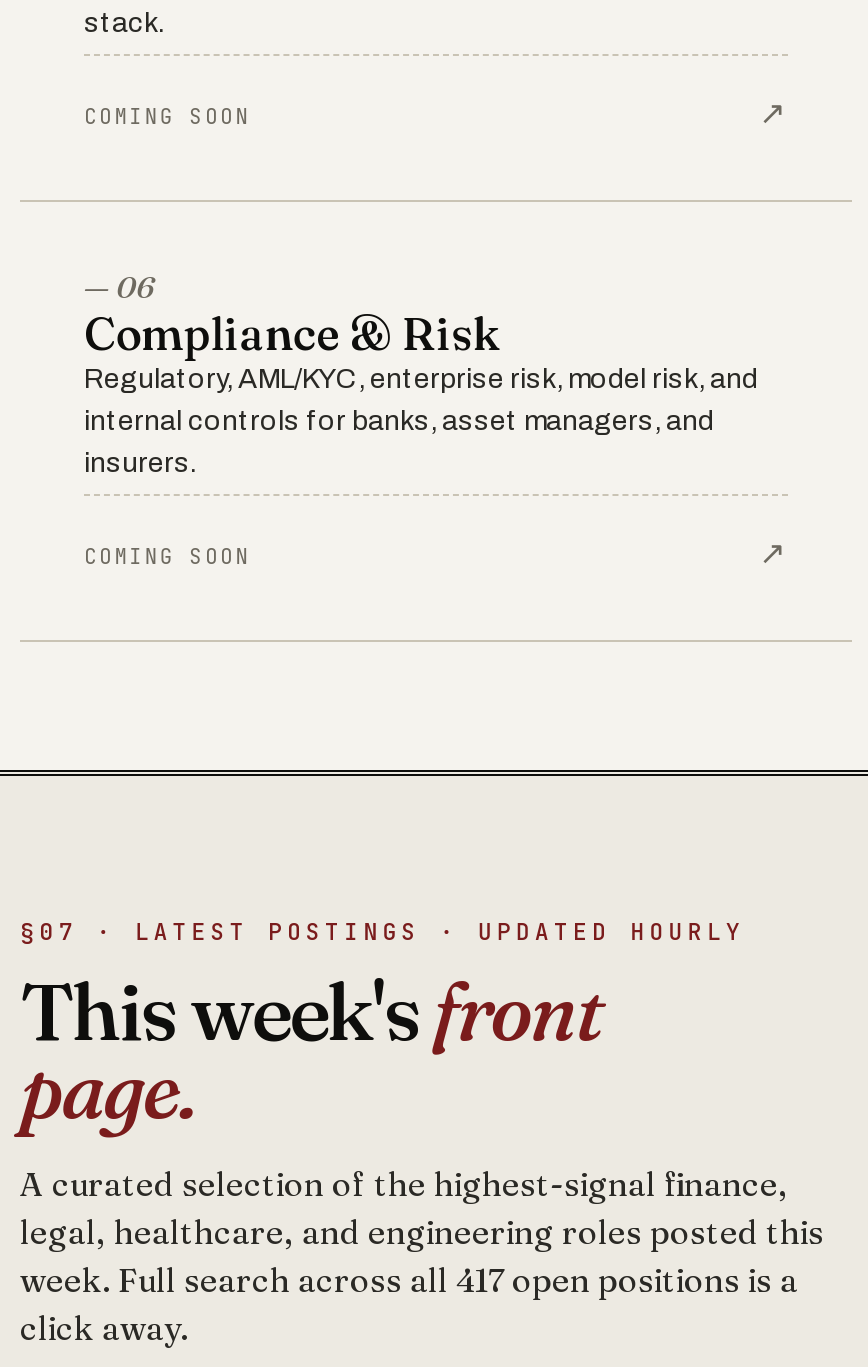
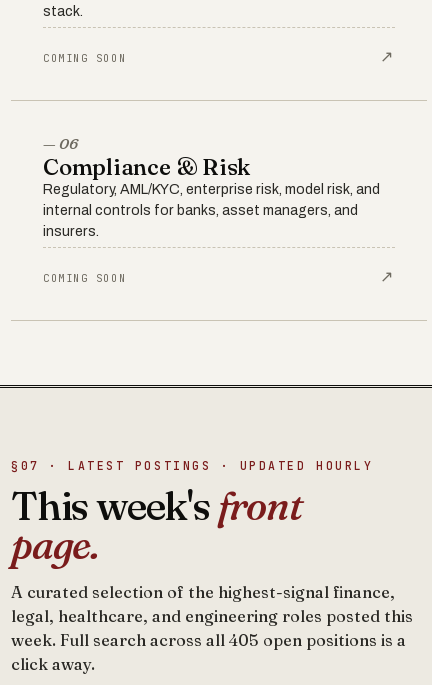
- week. Full search across all 417 open positions is a
+ week. Full search across all 405 open positions is a
